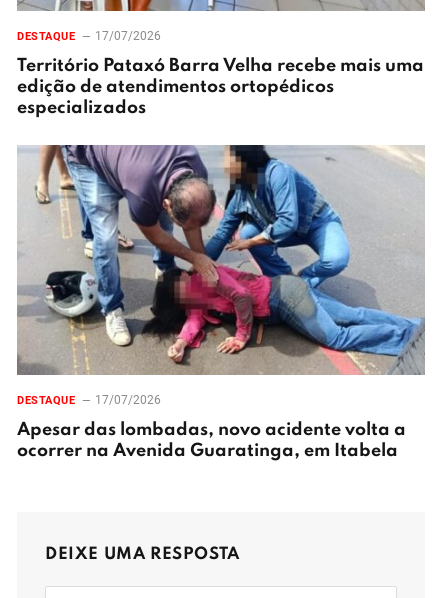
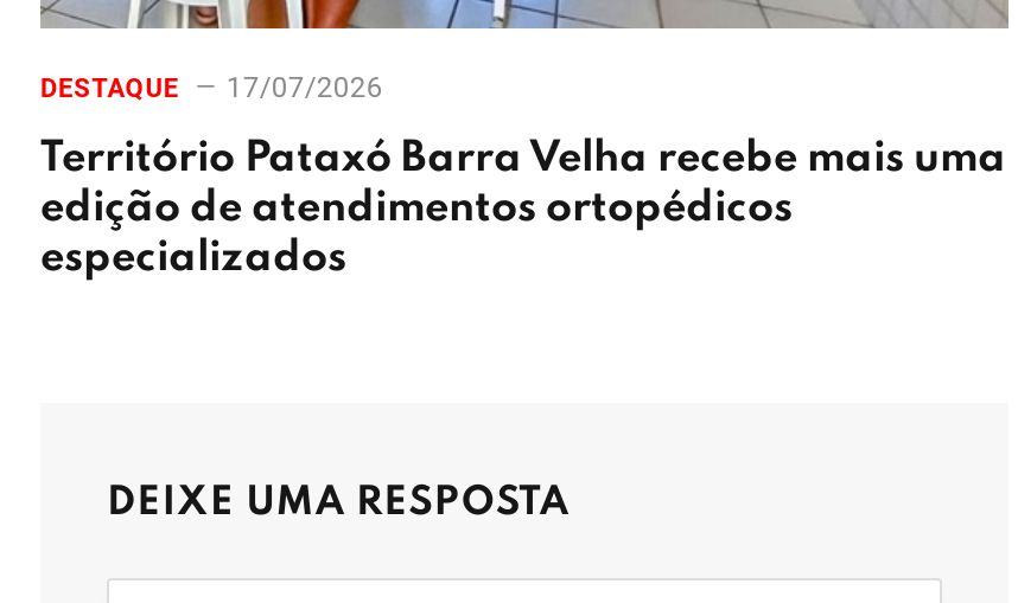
- [image]
- DESTAQUE
- 17/07/2026
- Apesar das lombadas, novo acidente volta a
- ocorrer na Avenida Guaratinga, em Itabela
